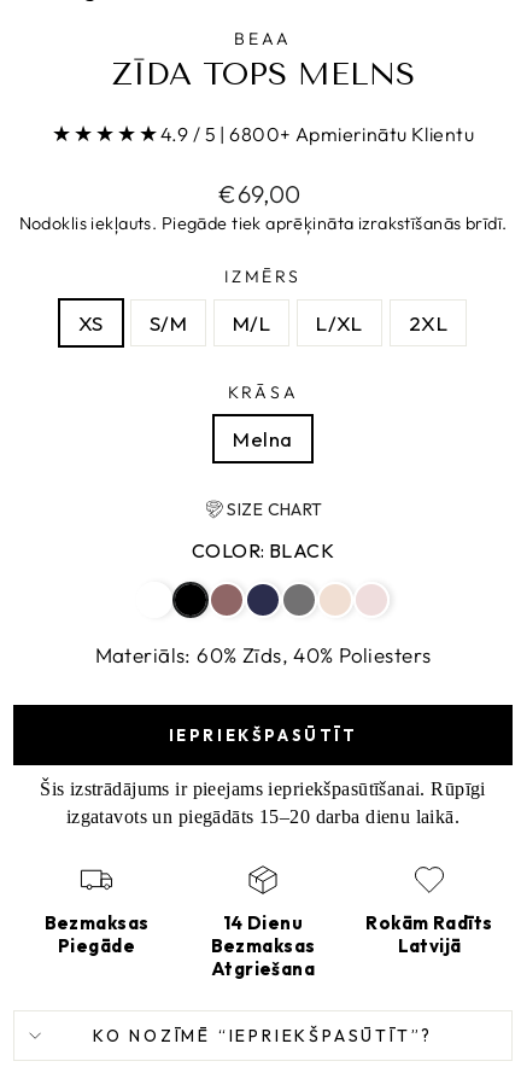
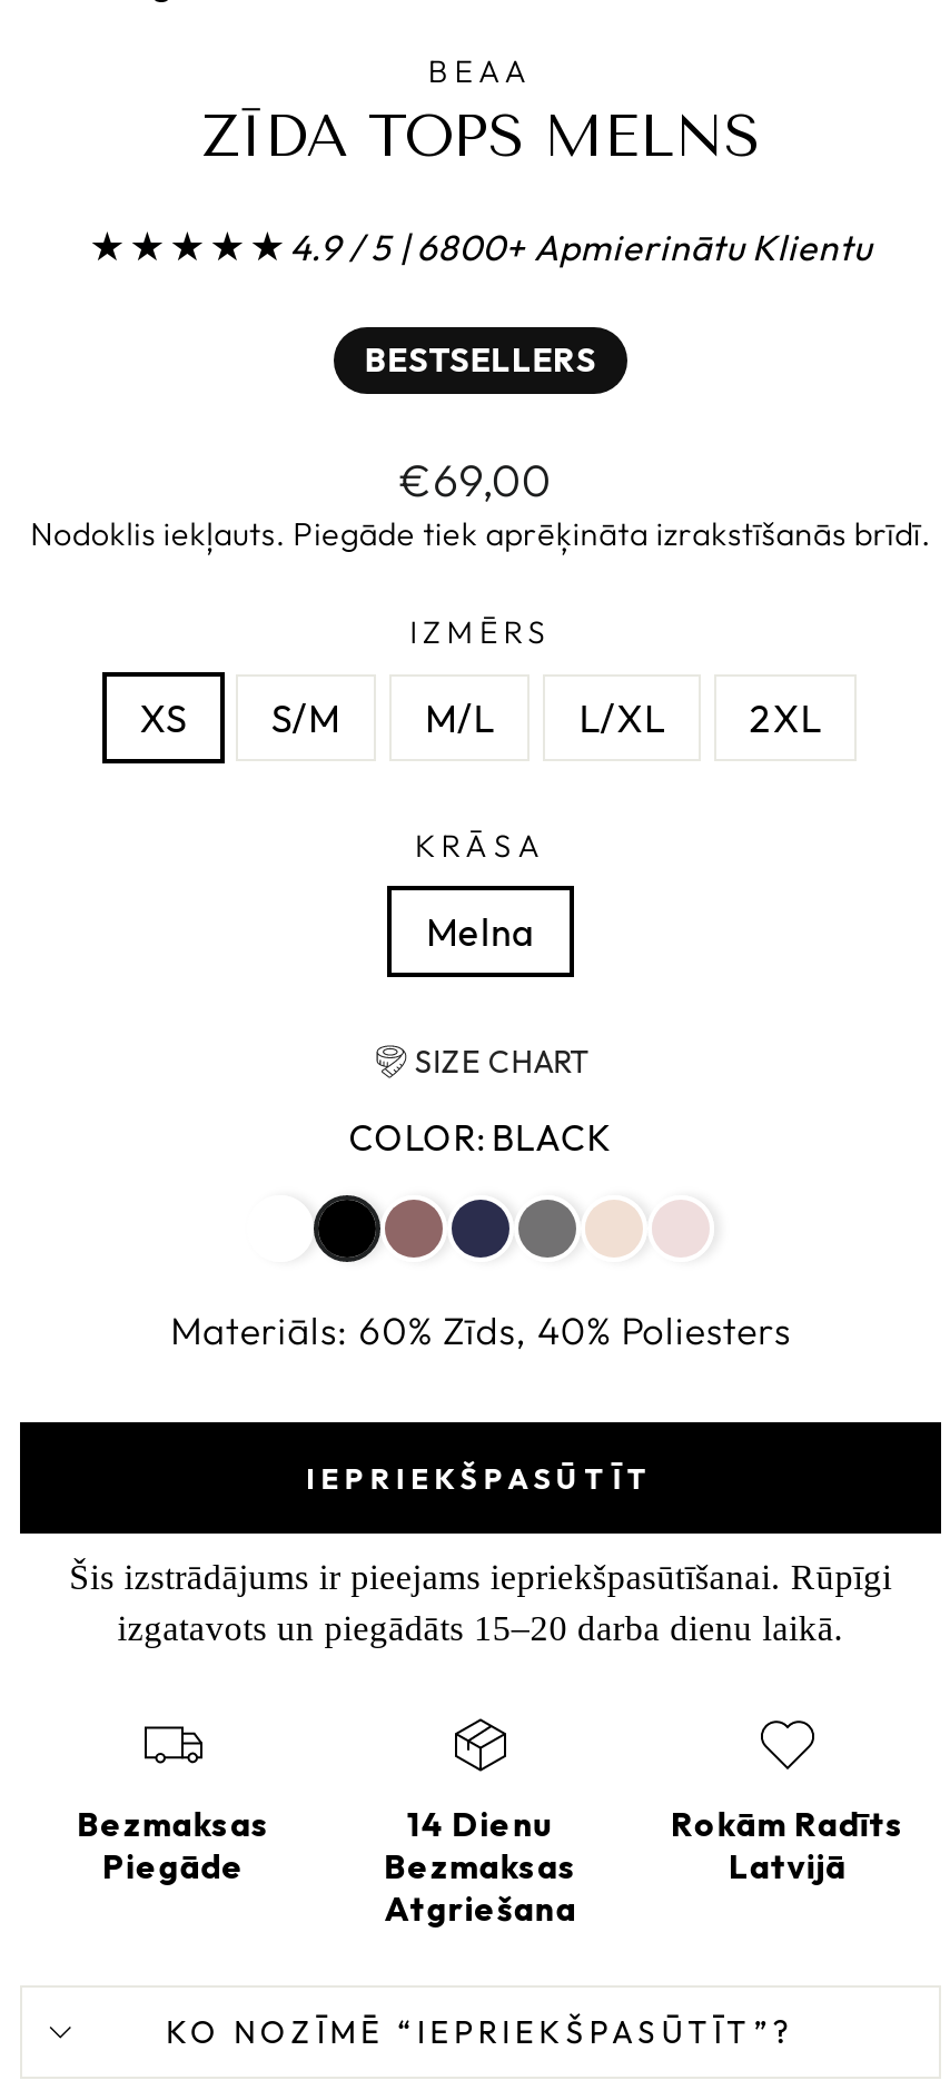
+ BESTSELLERS
